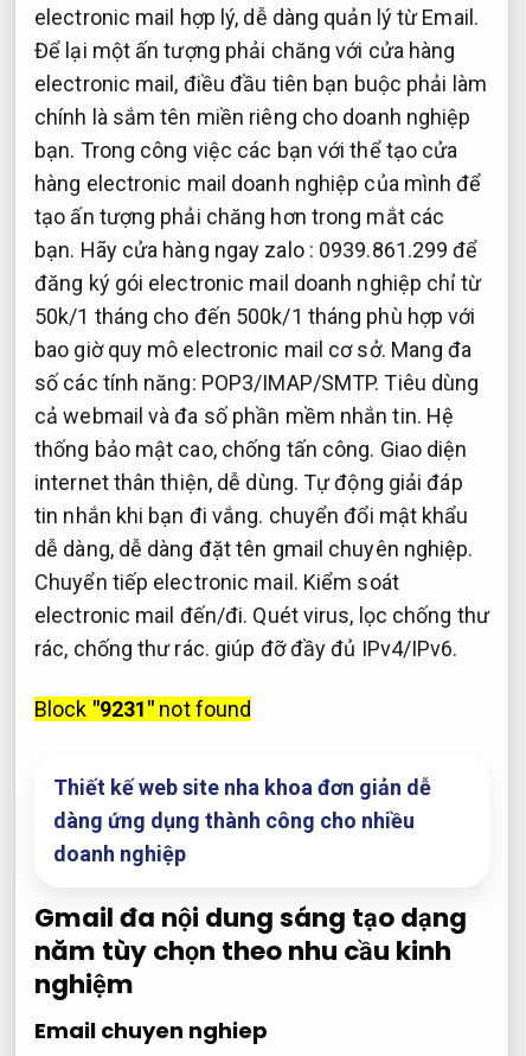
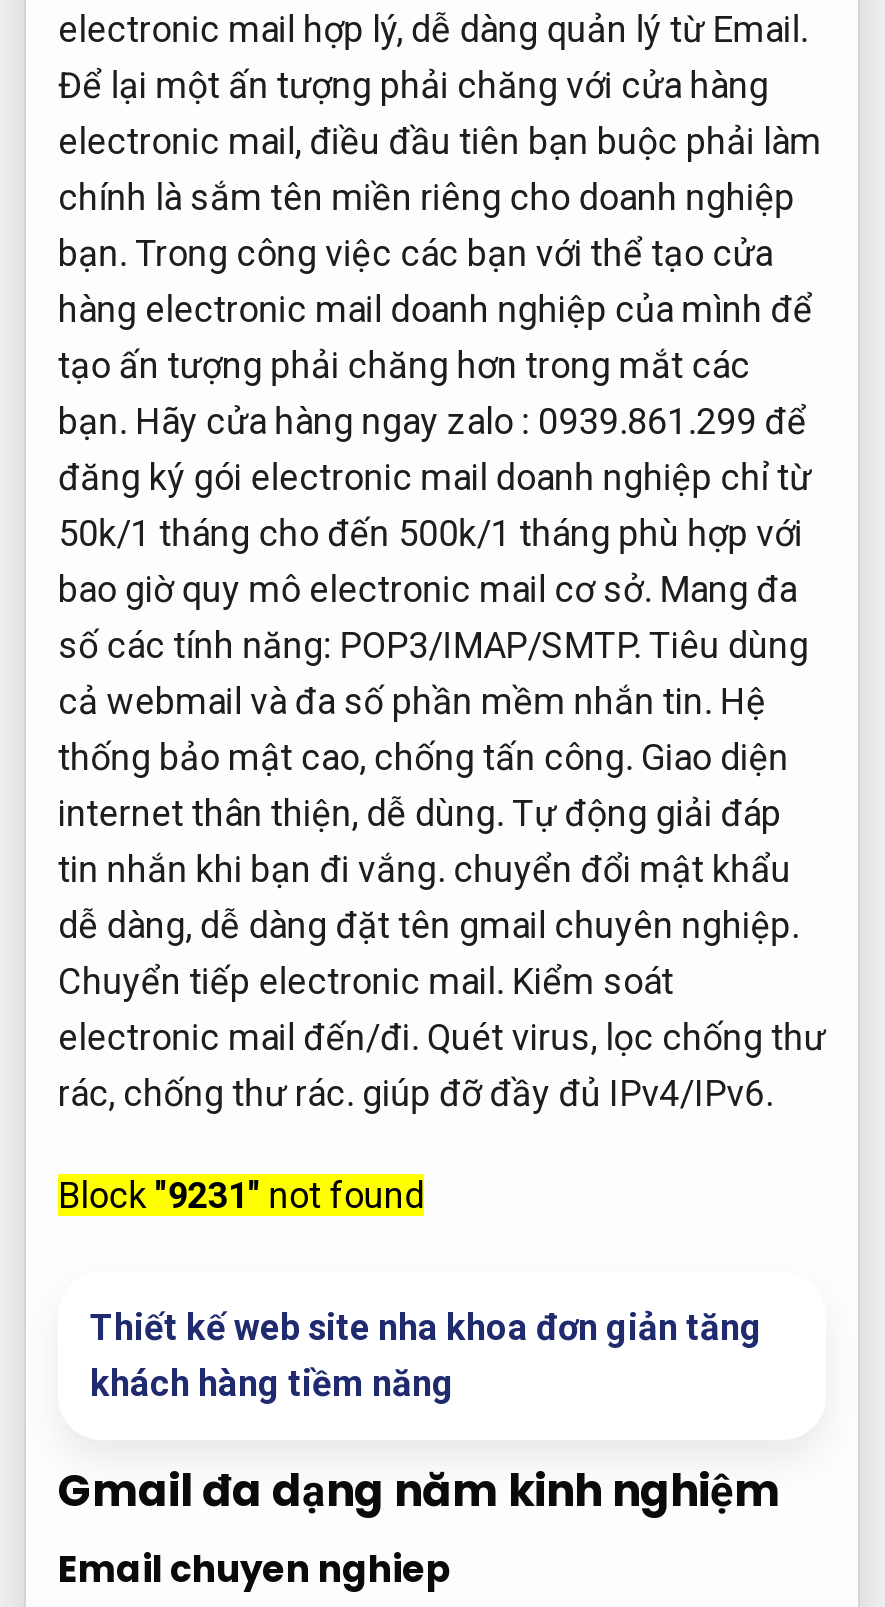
- Thiết kế web site nha khoa đơn giản dễ
- dàng ứng dụng thành công cho nhiều
- doanh nghiệp
+ Thiết kế web site nha khoa đơn giản tăng
+ khách hàng tiềm năng

- Gmail đa nội dung sáng tạo dạng
- năm tùy chọn theo nhu cầu kinh
- nghiệm
+ Gmail đa dạng năm kinh nghiệm
